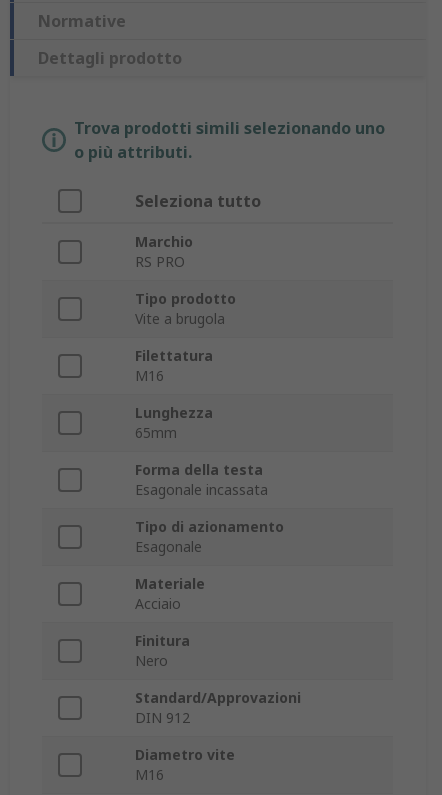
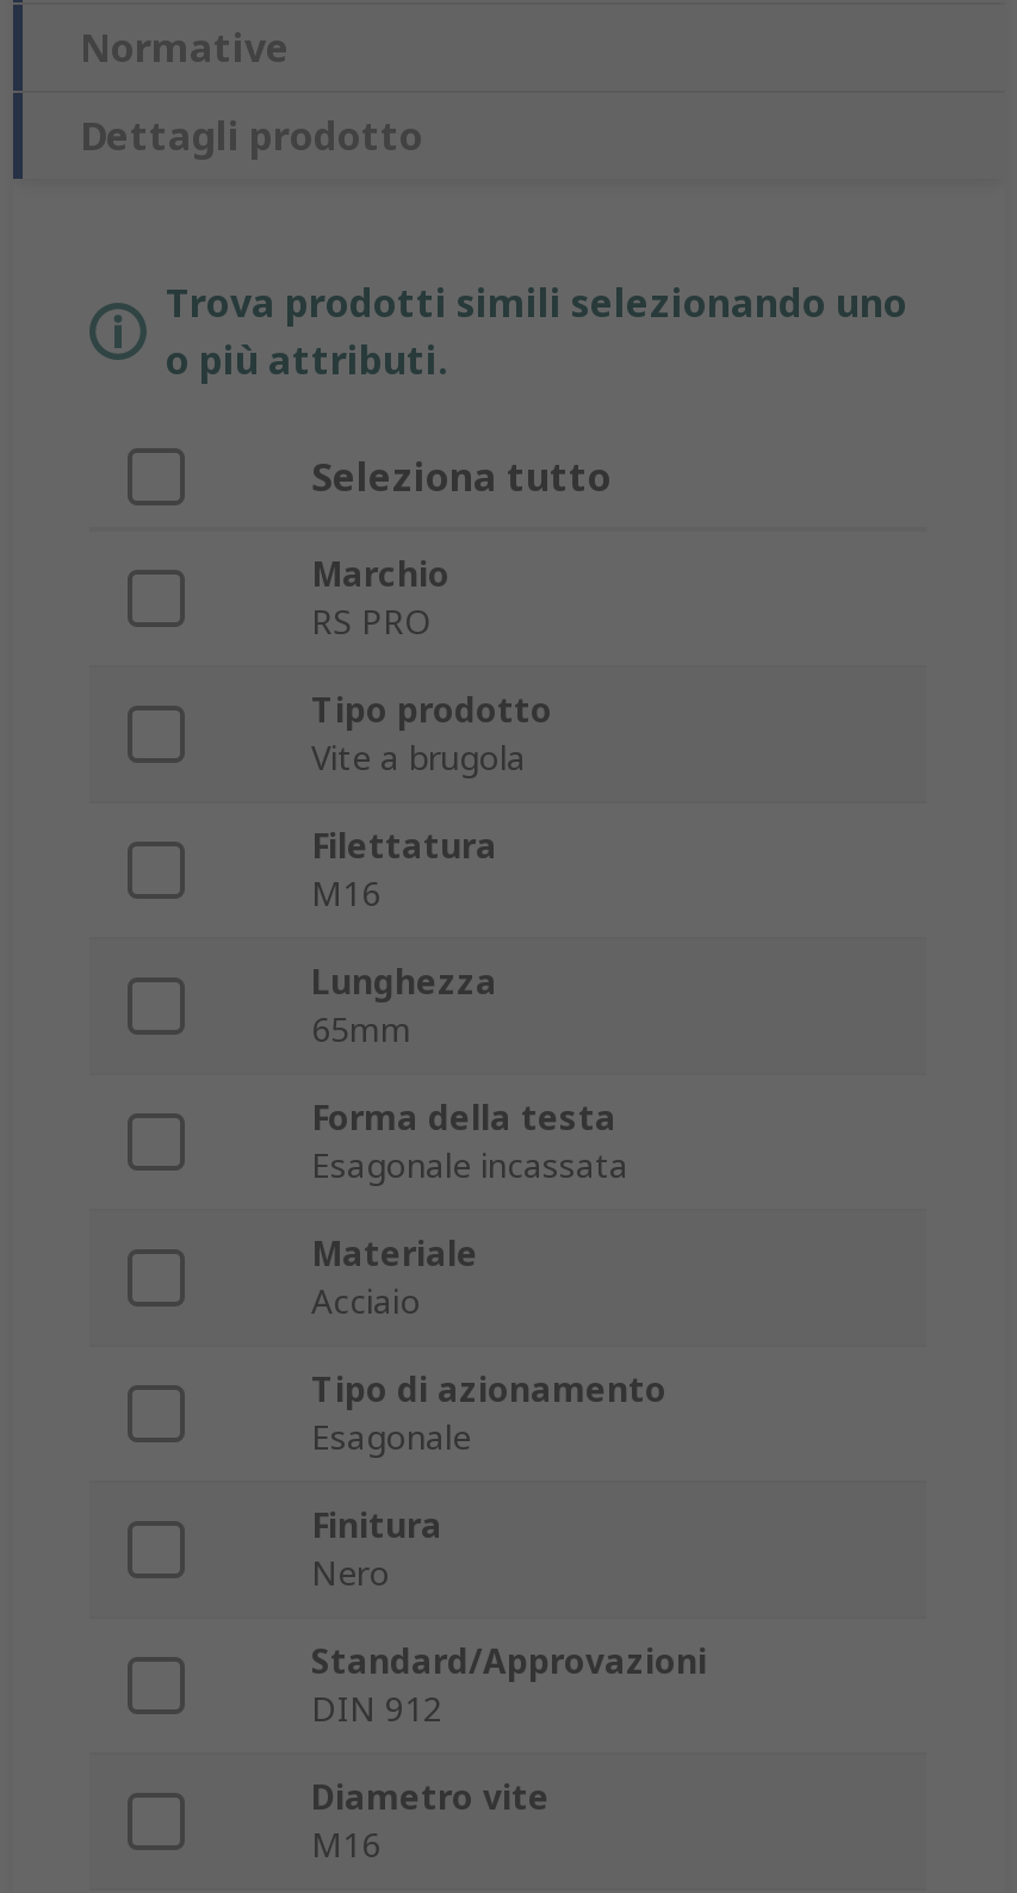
moved down: Tipo di azionamento | Esagonale

moved up: Materiale | Acciaio
